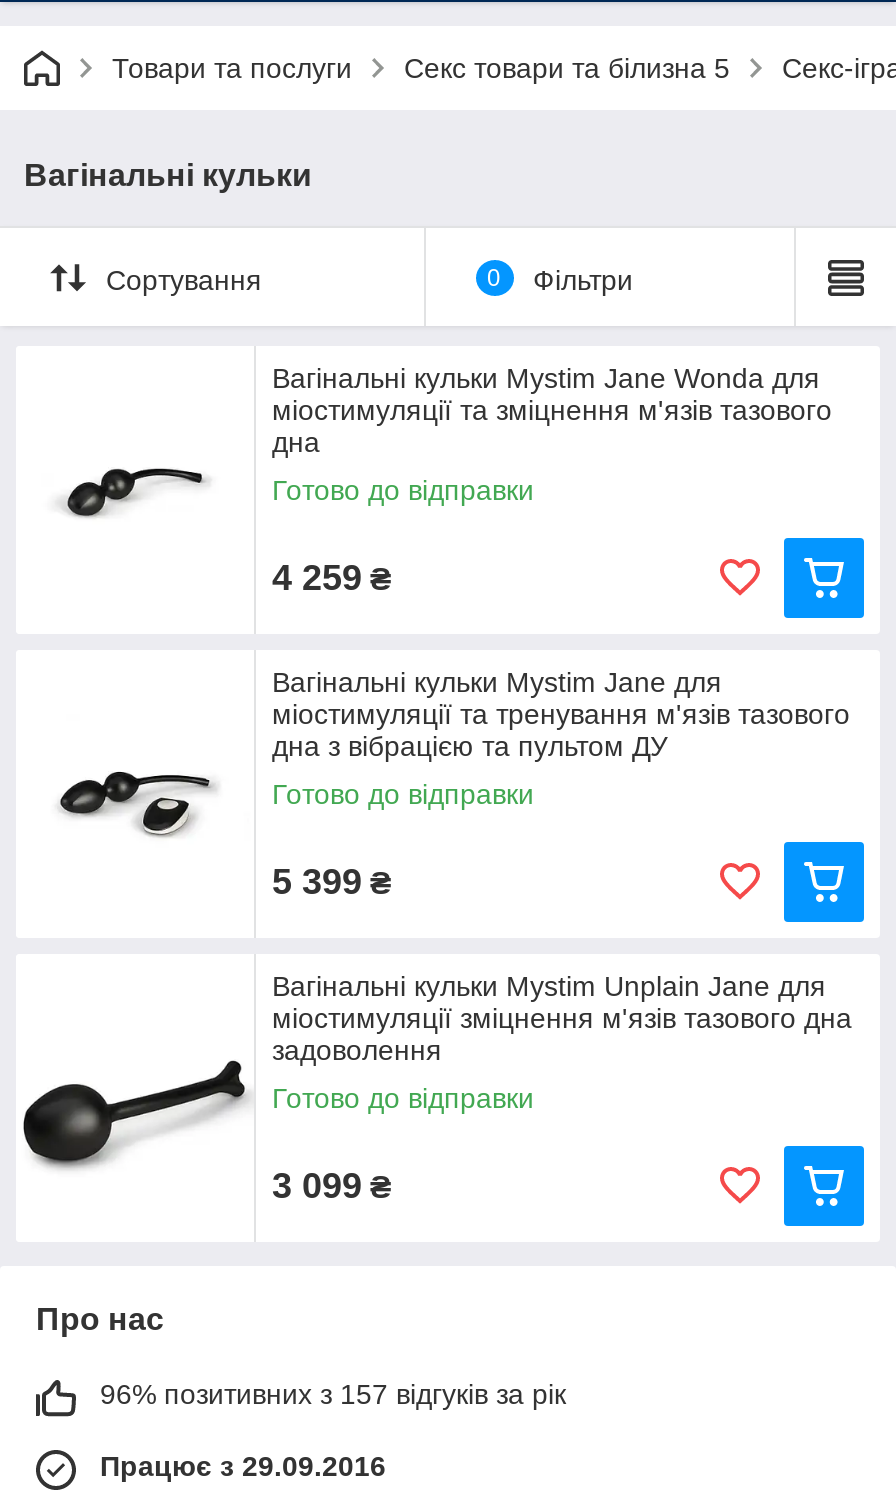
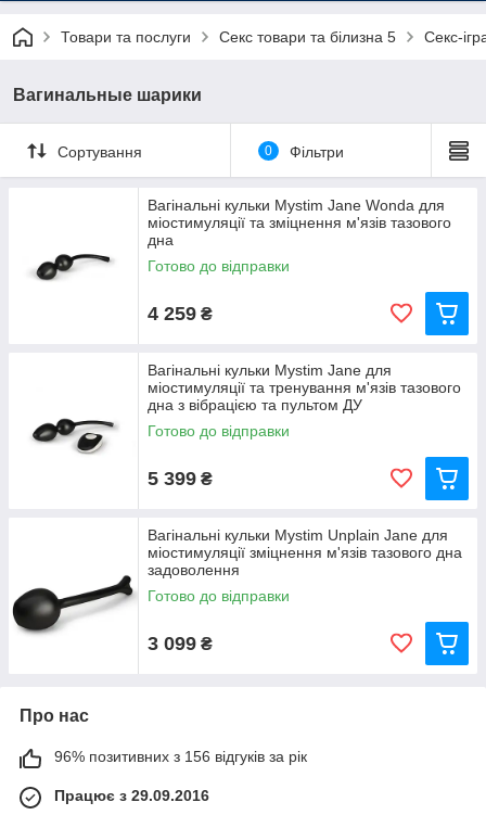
- Вагінальні кульки
+ Вагинальные шарики

- 96% позитивних з 157 відгуків за рік
+ 96% позитивних з 156 відгуків за рік
